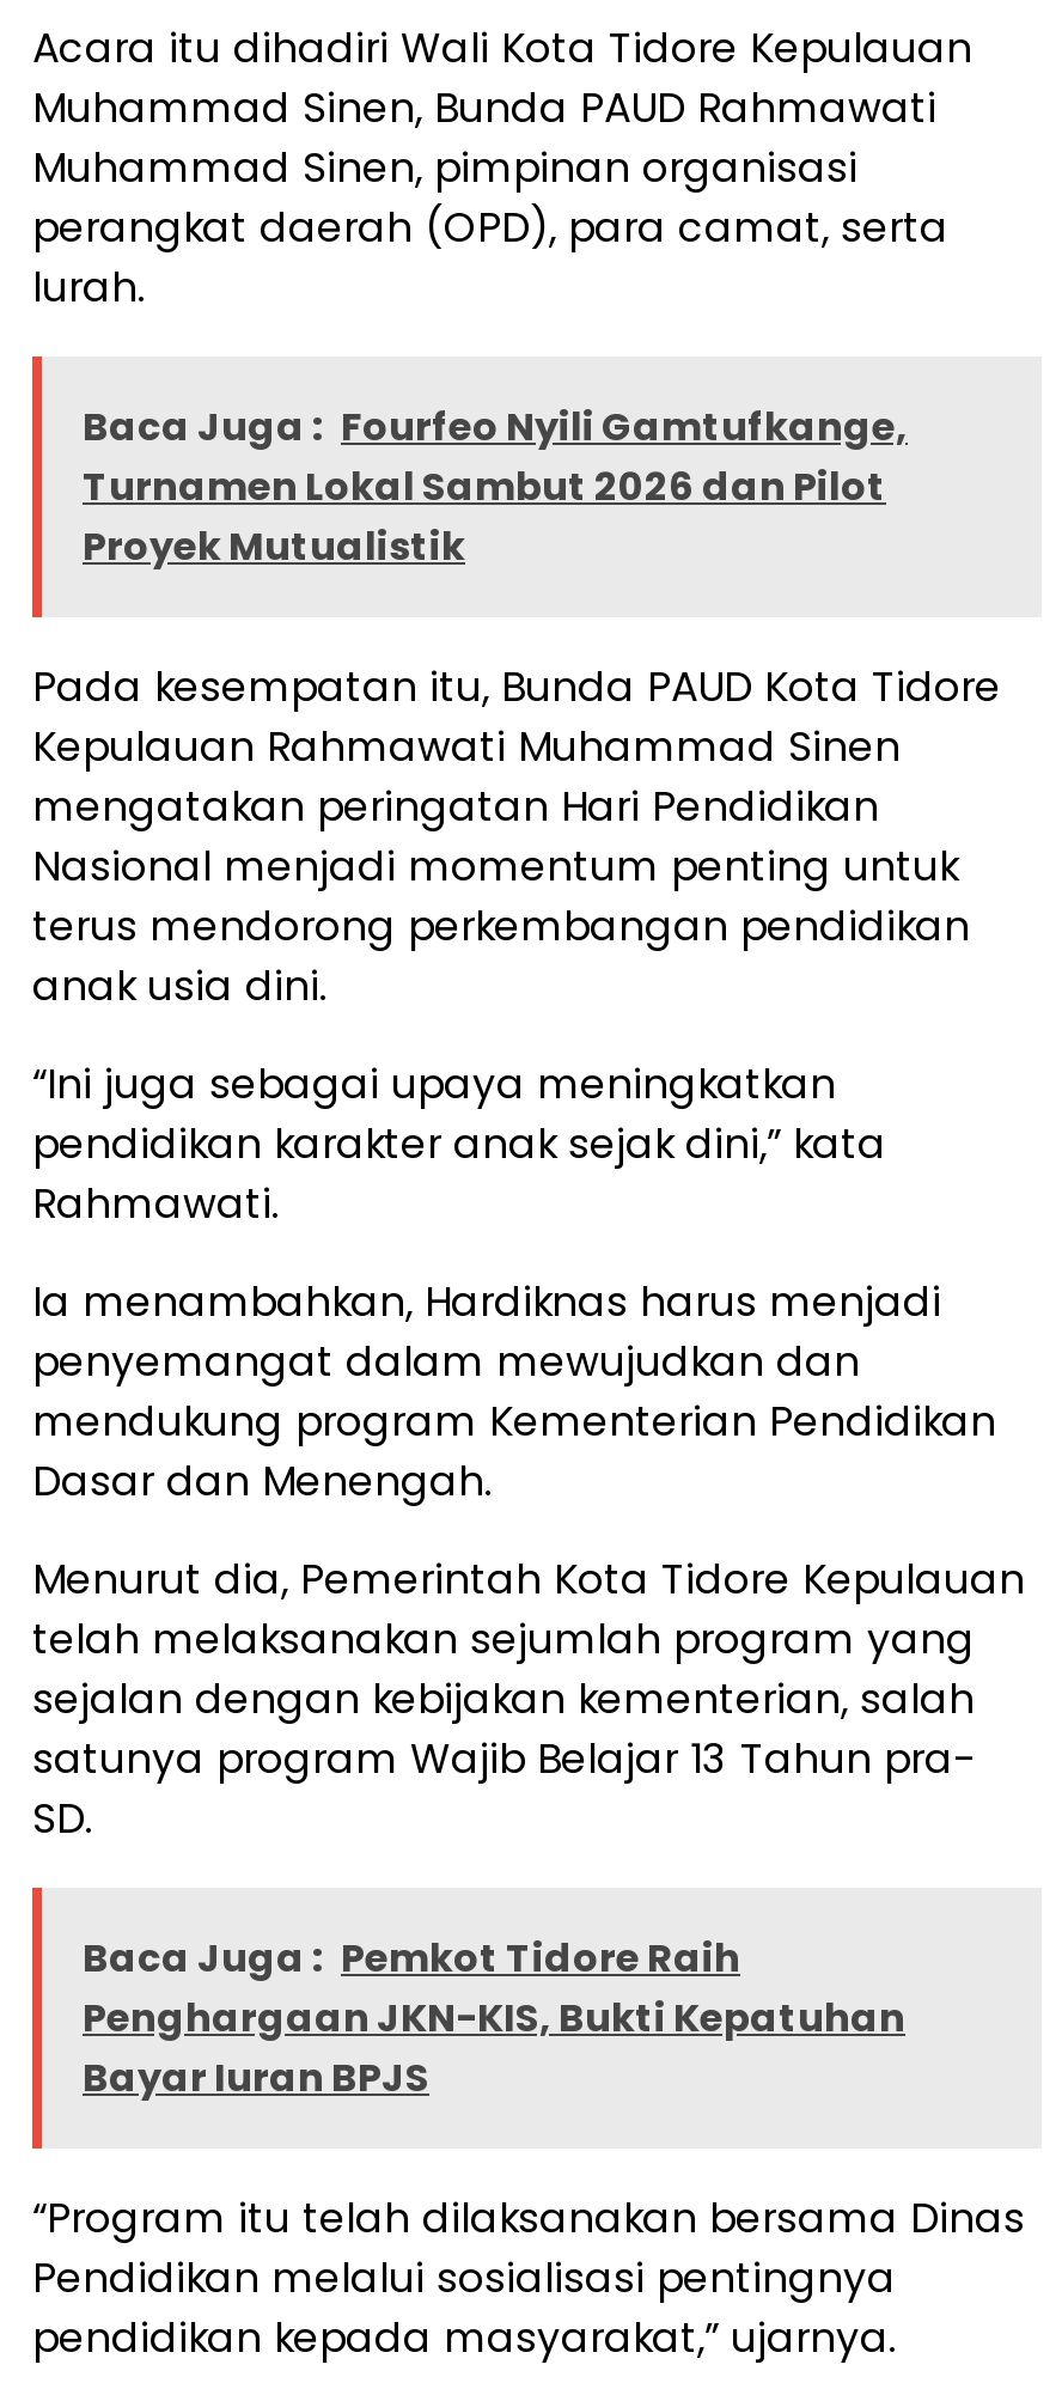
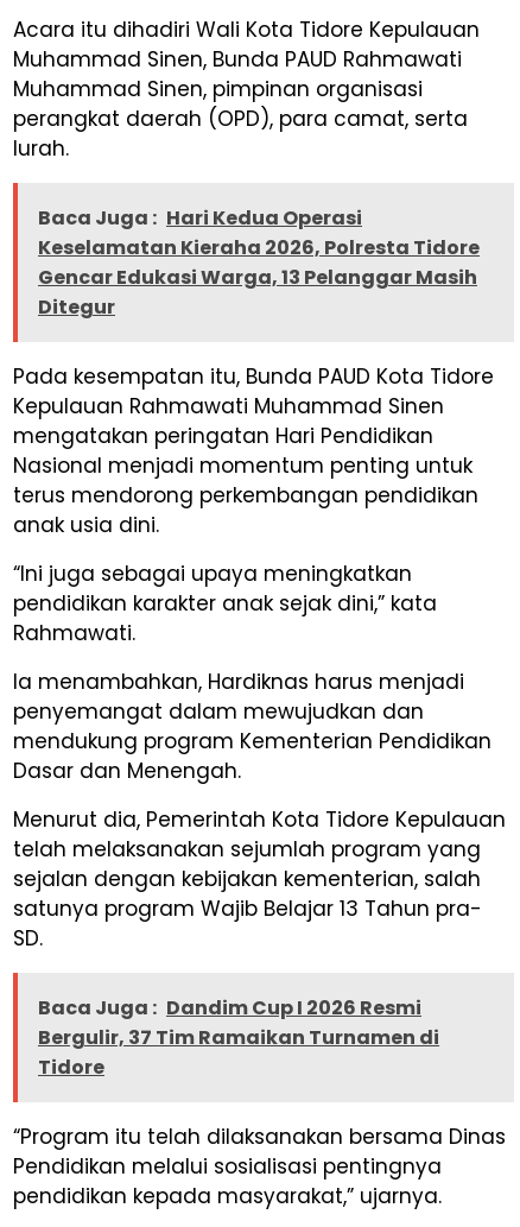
- Baca Juga : Fourfeo Nyili Gamtufkange,
- Turnamen Lokal Sambut 2026 dan Pilot
- Proyek Mutualistik
+ Baca Juga : Hari Kedua Operasi
+ Keselamatan Kieraha 2026, Polresta Tidore
+ Gencar Edukasi Warga, 13 Pelanggar Masih
+ Ditegur

- Baca Juga : Pemkot Tidore Raih
- Penghargaan JKN-KIS, Bukti Kepatuhan
- Bayar Iuran BPJS
+ Baca Juga : Dandim Cup I 2026 Resmi
+ Bergulir, 37 Tim Ramaikan Turnamen di
+ Tidore
